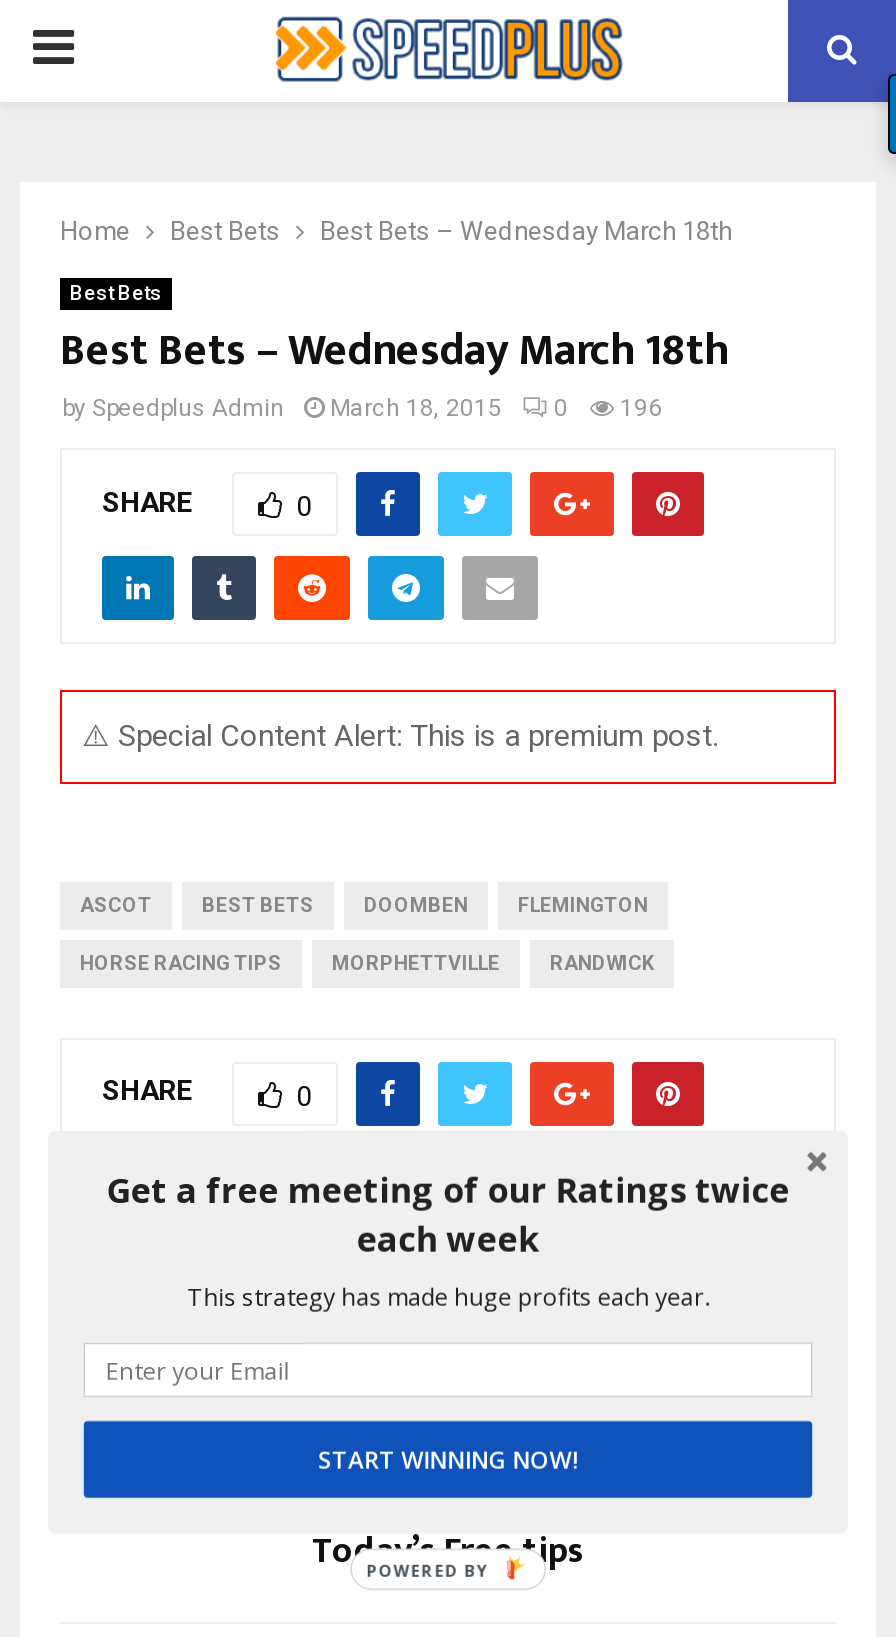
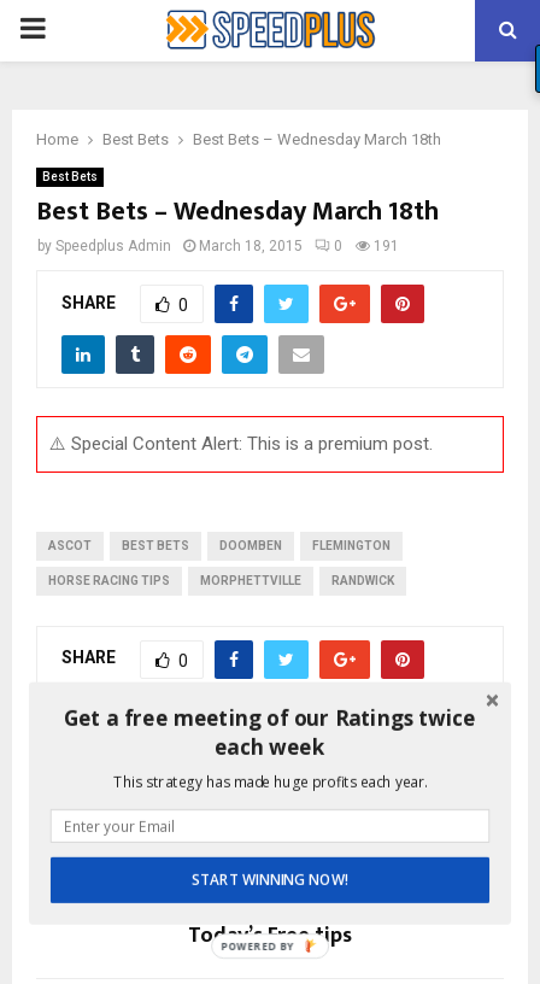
- by Speedplus Admin March 18, 2015 0 196
+ by Speedplus Admin March 18, 2015 0 191
